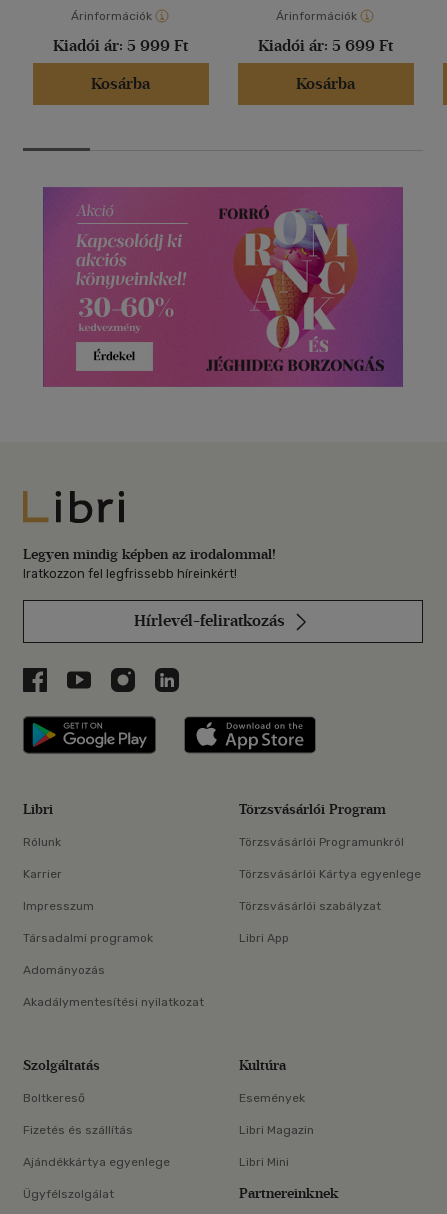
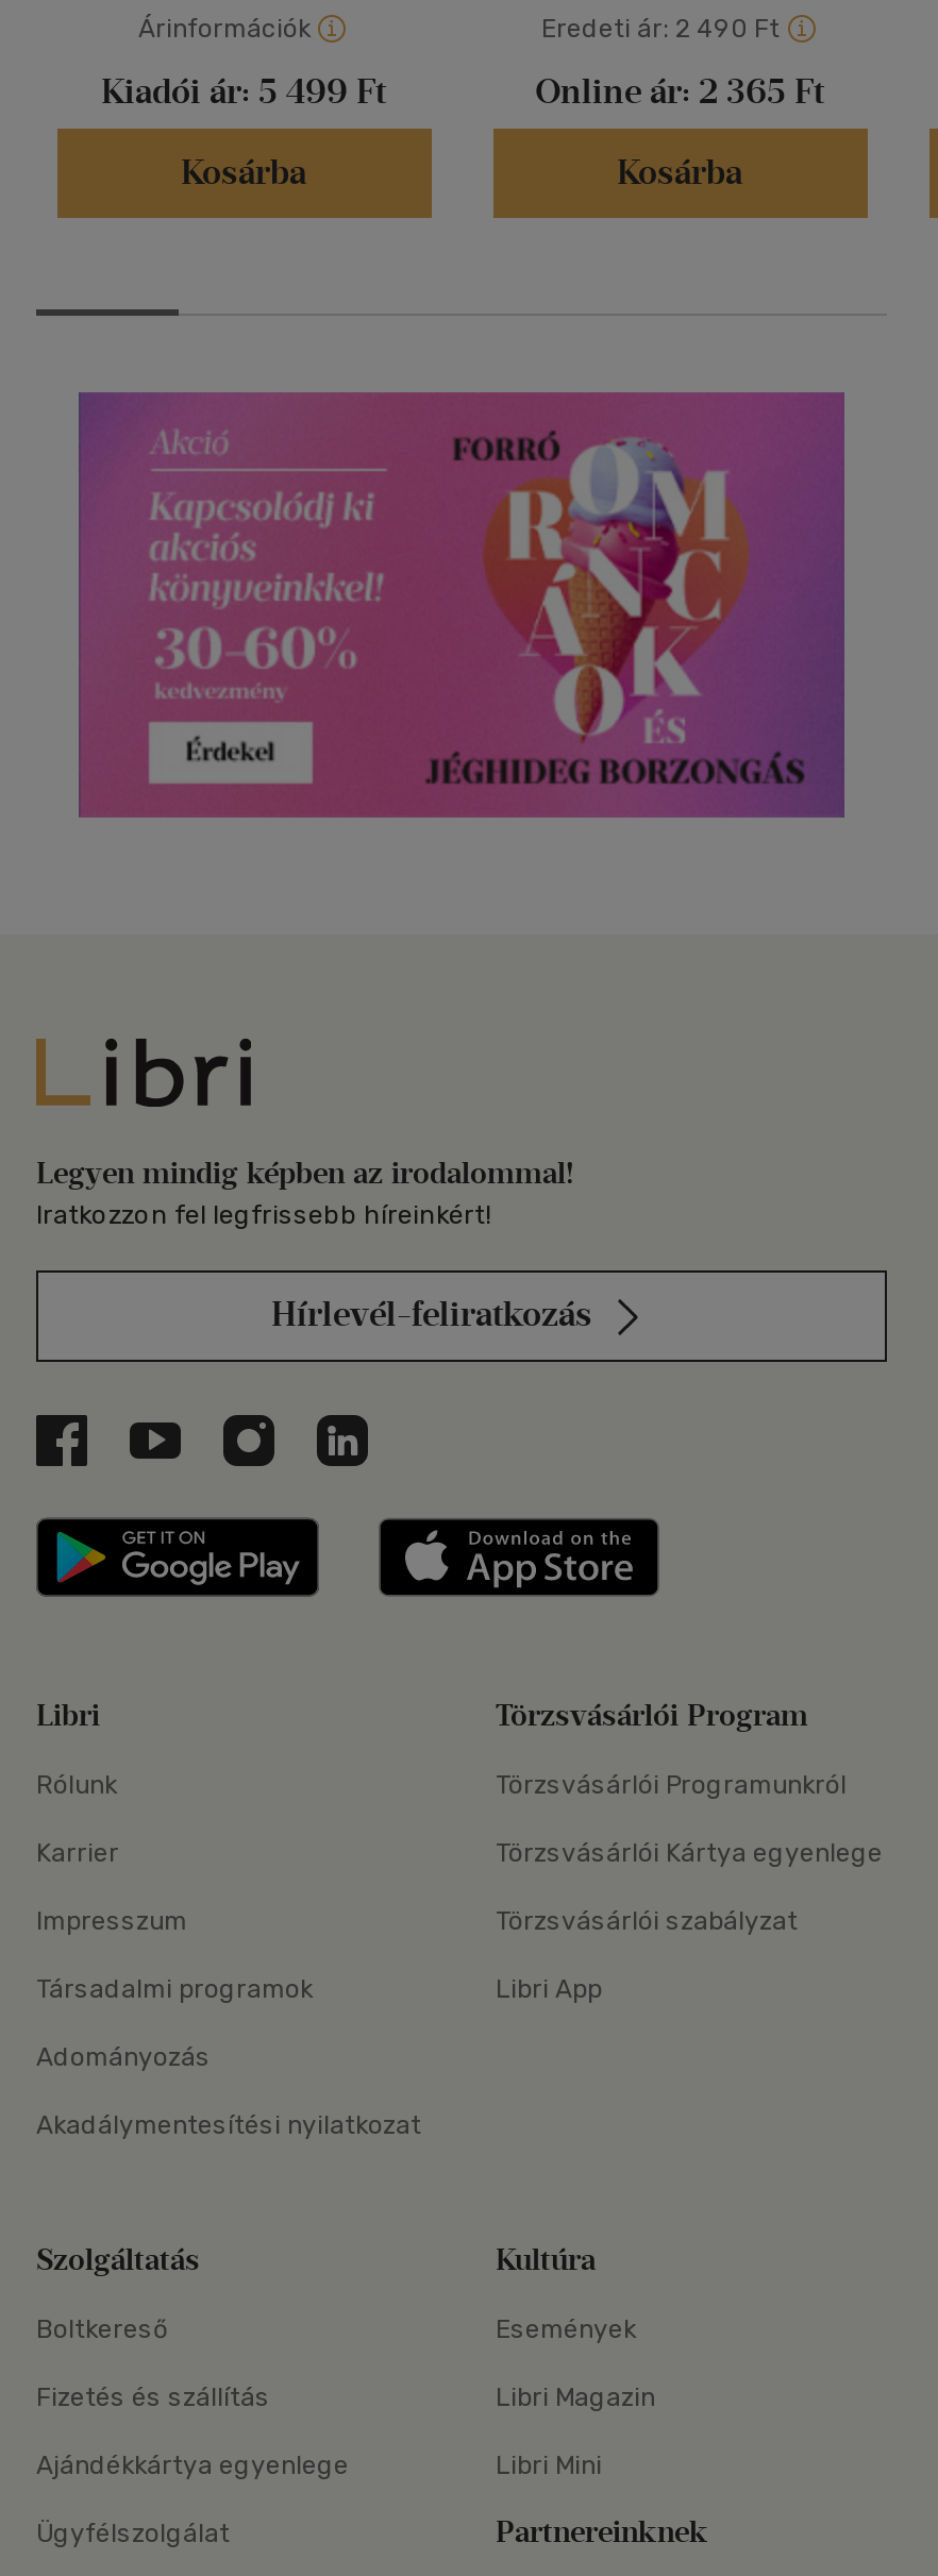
- Árinformációk
+ Eredeti ár: 2 490 Ft

- Kiadói ár: 5 999 Ft
+ Kiadói ár: 5 499 Ft

- Kiadói ár: 5 699 Ft
+ Online ár: 2 365 Ft
